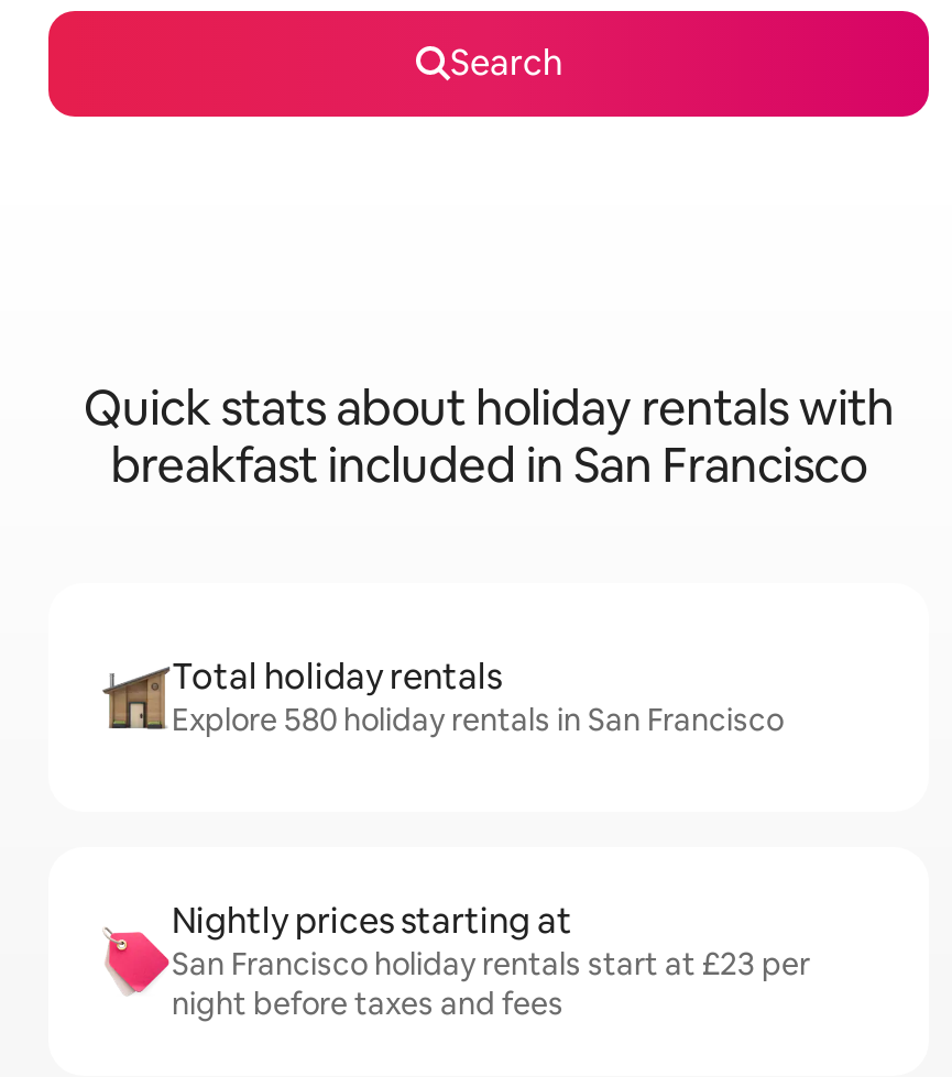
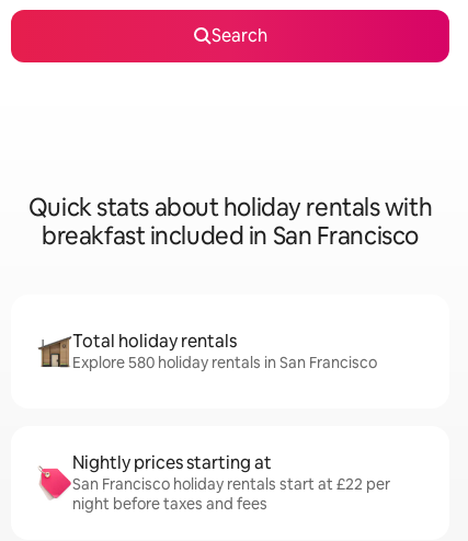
- San Francisco holiday rentals start at £23 per
+ San Francisco holiday rentals start at £22 per
